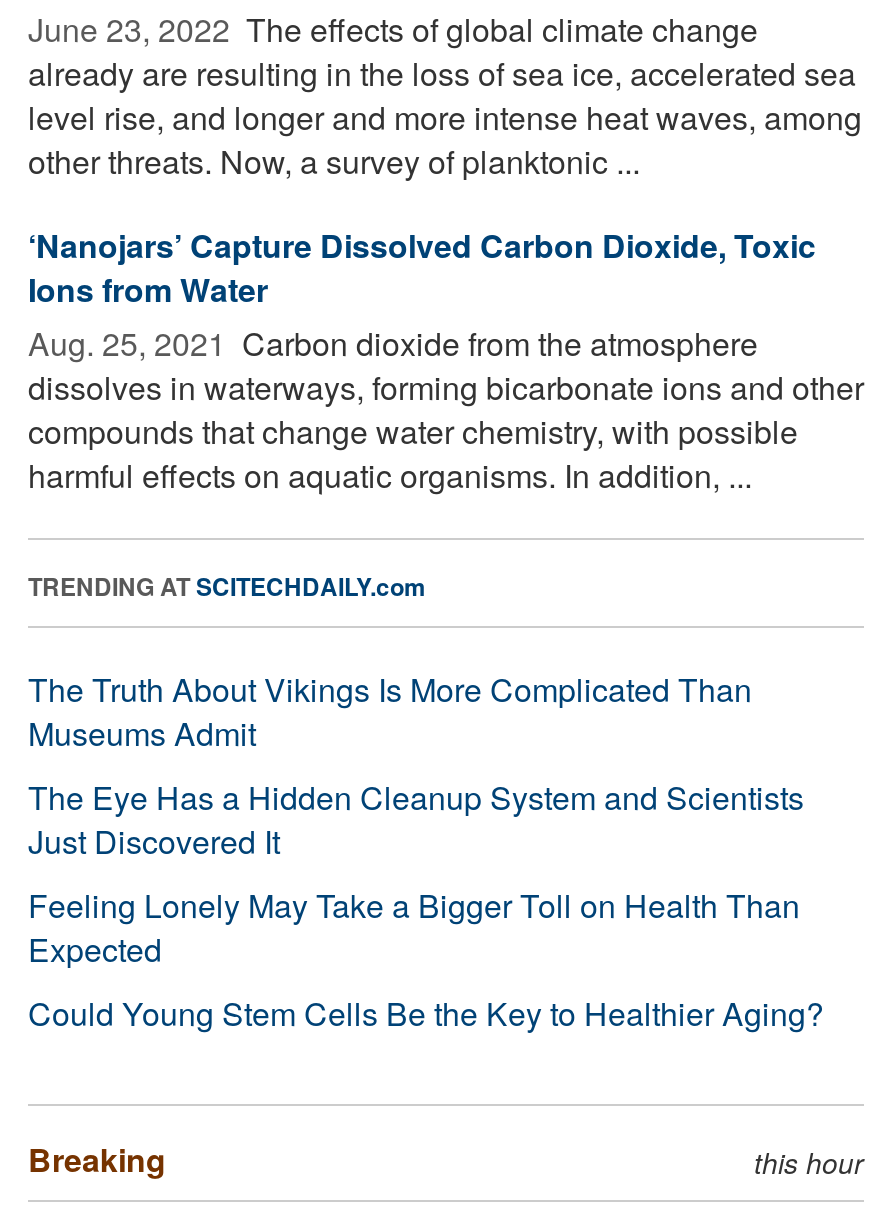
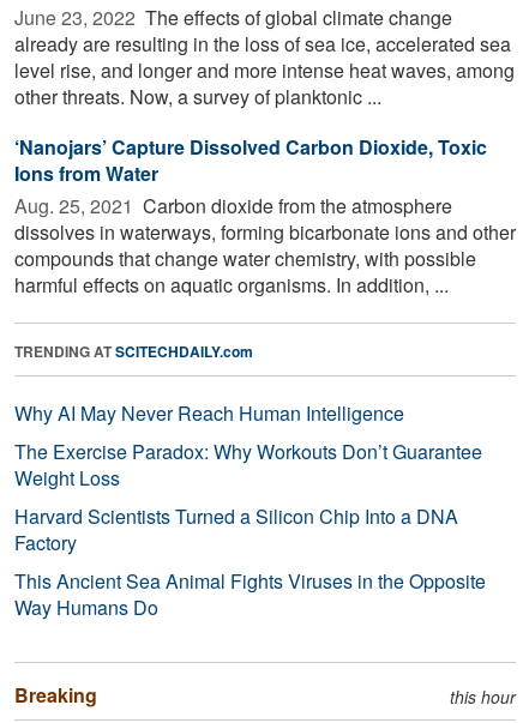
- The Truth About Vikings Is More Complicated Than
- Museums Admit
- The Eye Has a Hidden Cleanup System and Scientists
- Just Discovered It
- Feeling Lonely May Take a Bigger Toll on Health Than
- Expected
- Could Young Stem Cells Be the Key to Healthier Aging?
+ Why AI May Never Reach Human Intelligence
+ The Exercise Paradox: Why Workouts Don’t Guarantee
+ Weight Loss
+ Harvard Scientists Turned a Silicon Chip Into a DNA
+ Factory
+ This Ancient Sea Animal Fights Viruses in the Opposite
+ Way Humans Do
